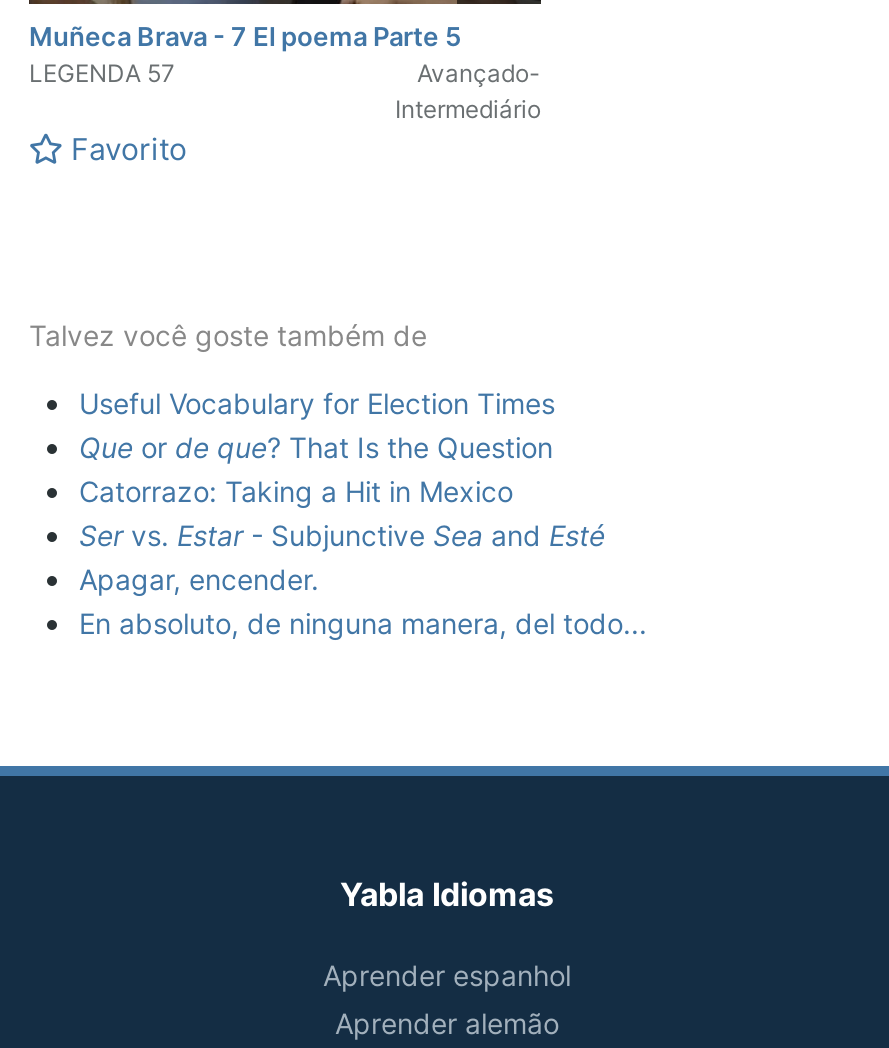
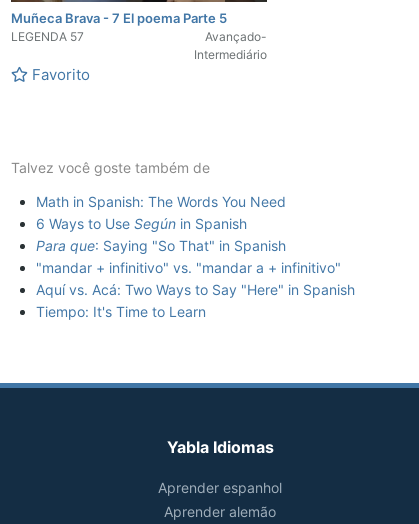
- Useful Vocabulary for Election Times
- Que or de que? That Is the Question
- Catorrazo: Taking a Hit in Mexico
- Ser vs. Estar - Subjunctive Sea and Esté
- Apagar, encender.
- En absoluto, de ninguna manera, del todo...
+ Math in Spanish: The Words You Need
+ 6 Ways to Use Según in Spanish
+ Para que: Saying "So That" in Spanish
+ "mandar + infinitivo" vs. "mandar a + infinitivo"
+ Aquí vs. Acá: Two Ways to Say "Here" in Spanish
+ Tiempo: It's Time to Learn
